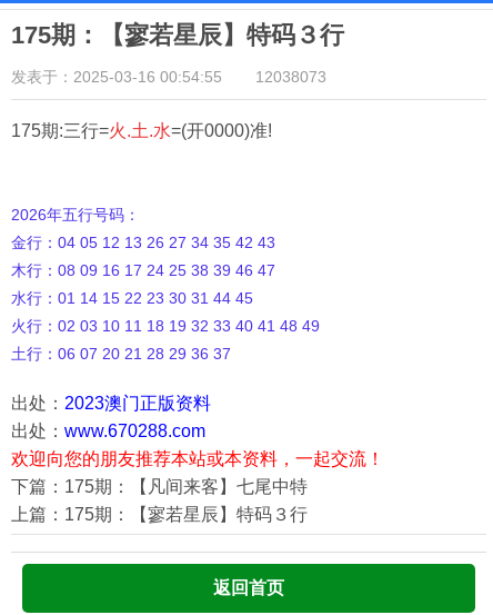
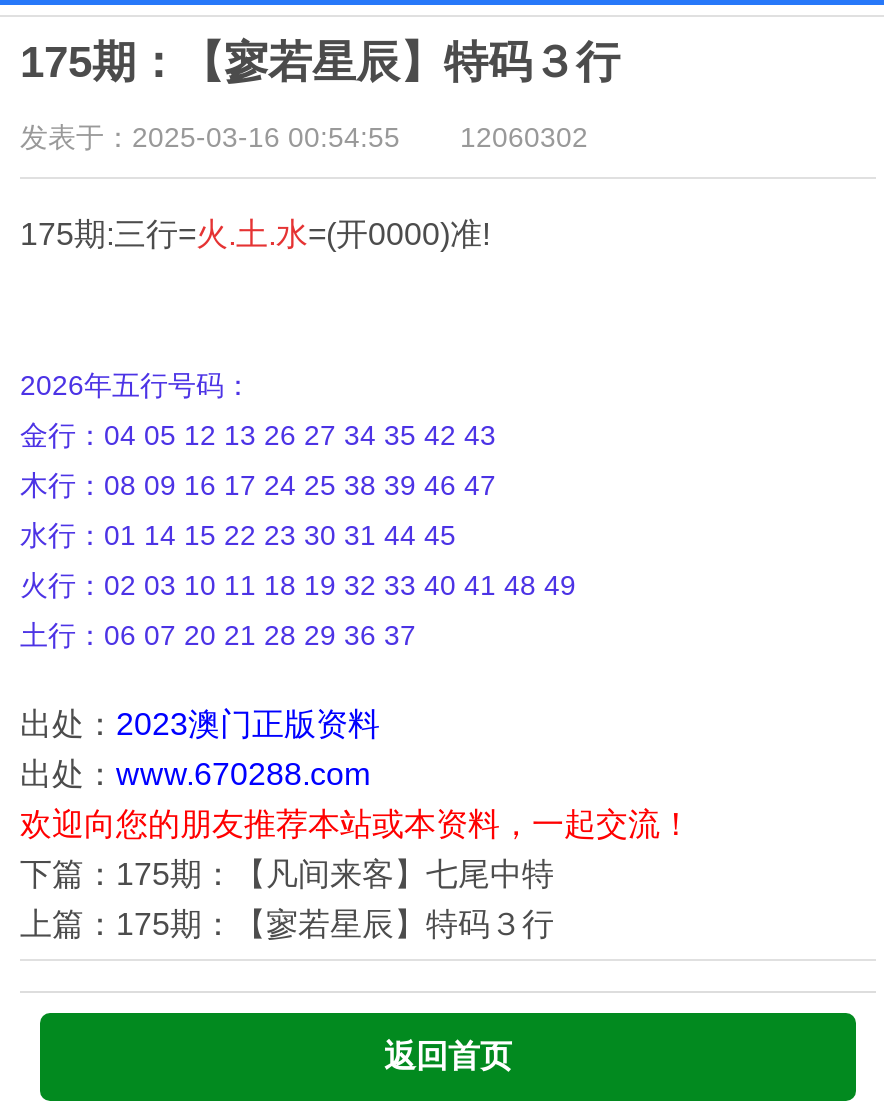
- 发表于：2025-03-16 00:54:55 12038073
+ 发表于：2025-03-16 00:54:55 12060302
